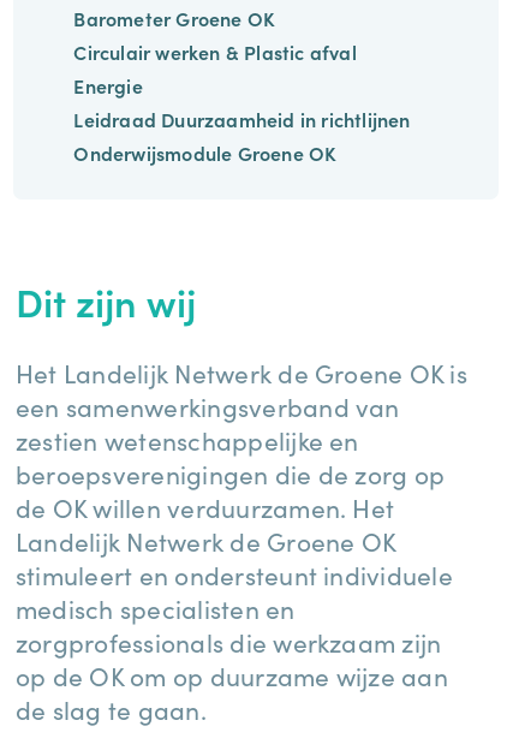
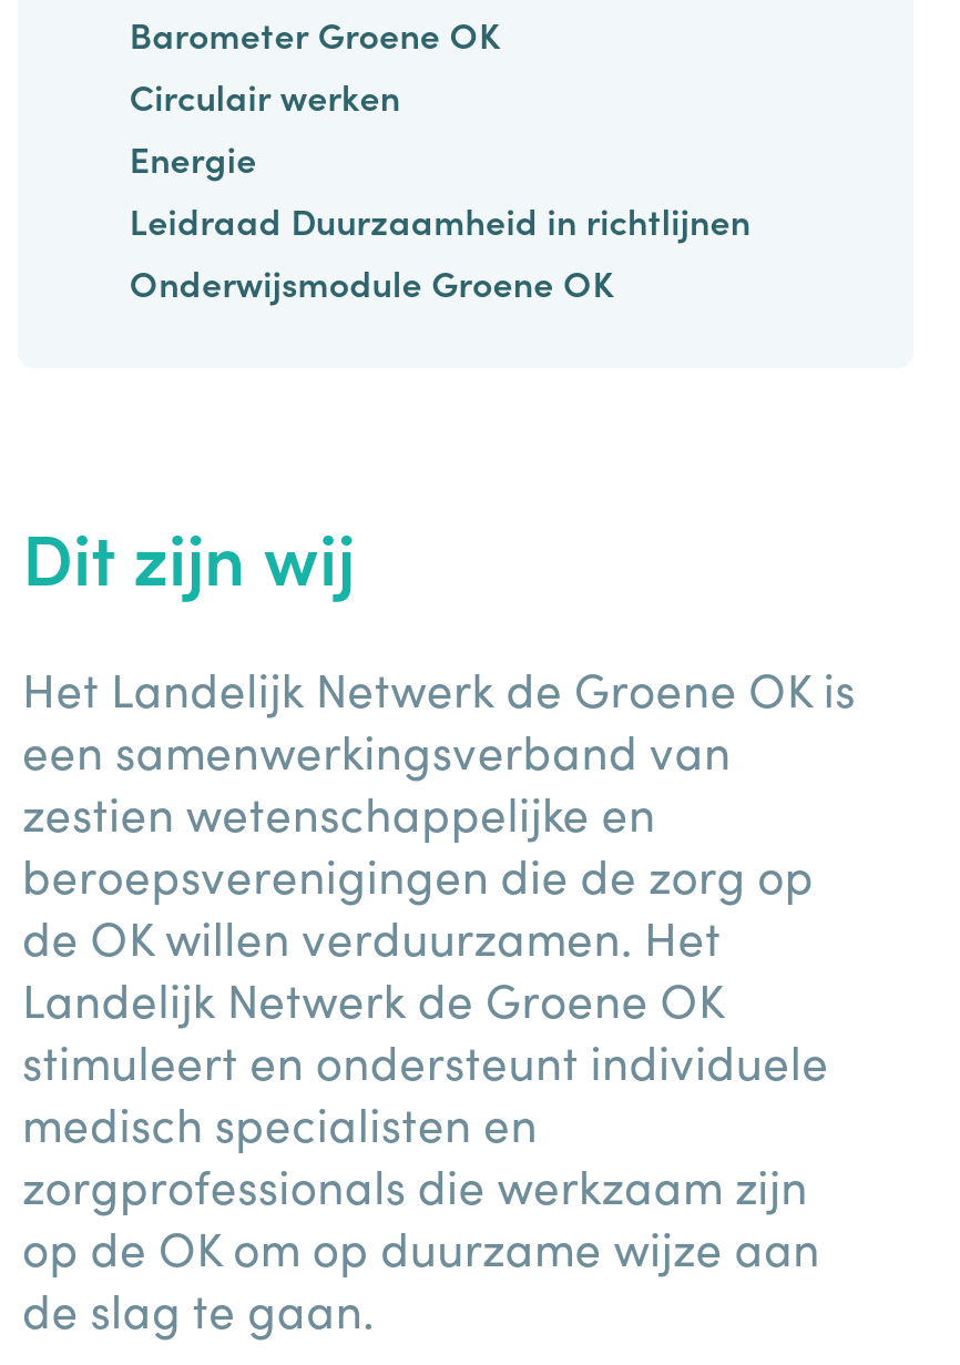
- Circulair werken & Plastic afval
+ Circulair werken
